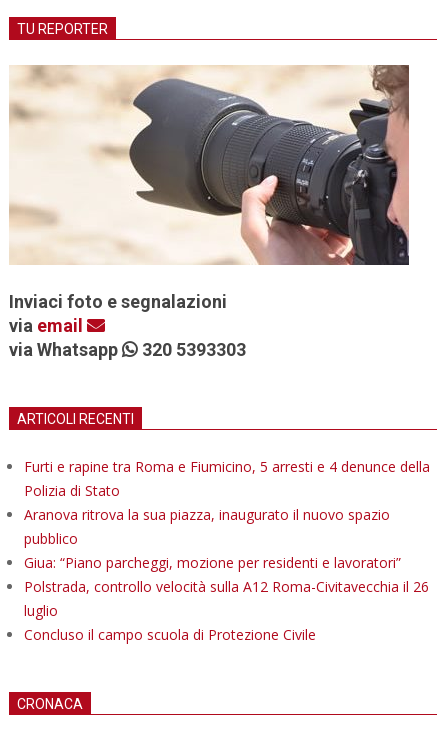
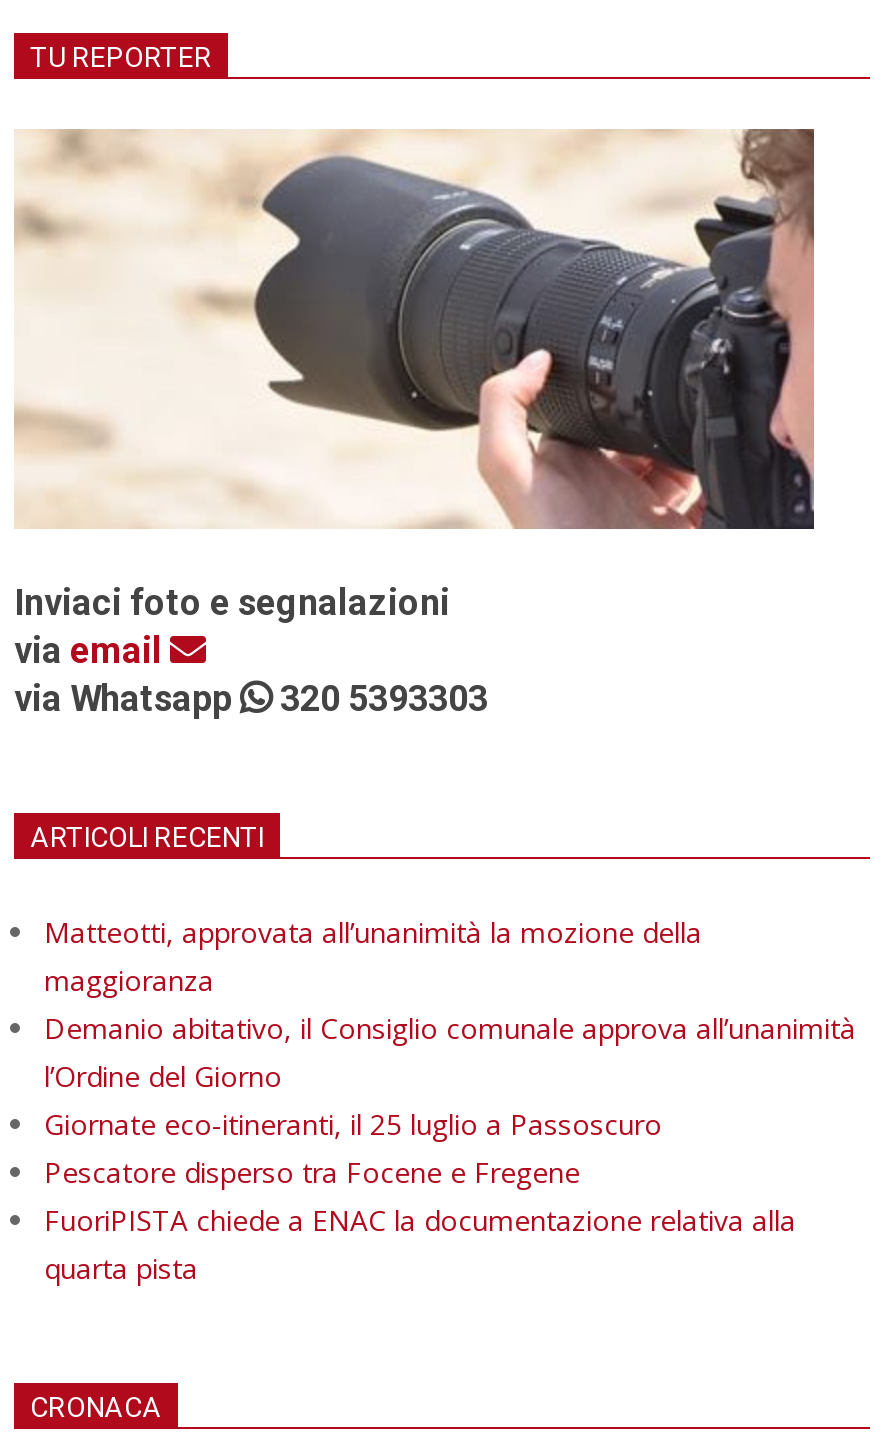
- Furti e rapine tra Roma e Fiumicino, 5 arresti e 4 denunce della
- Polizia di Stato
- Aranova ritrova la sua piazza, inaugurato il nuovo spazio
- pubblico
- Giua: “Piano parcheggi, mozione per residenti e lavoratori”
- Polstrada, controllo velocità sulla A12 Roma-Civitavecchia il 26
- luglio
- Concluso il campo scuola di Protezione Civile
+ Matteotti, approvata all’unanimità la mozione della
+ maggioranza
+ Demanio abitativo, il Consiglio comunale approva all’unanimità
+ l’Ordine del Giorno
+ Giornate eco-itineranti, il 25 luglio a Passoscuro
+ Pescatore disperso tra Focene e Fregene
+ FuoriPISTA chiede a ENAC la documentazione relativa alla
+ quarta pista
